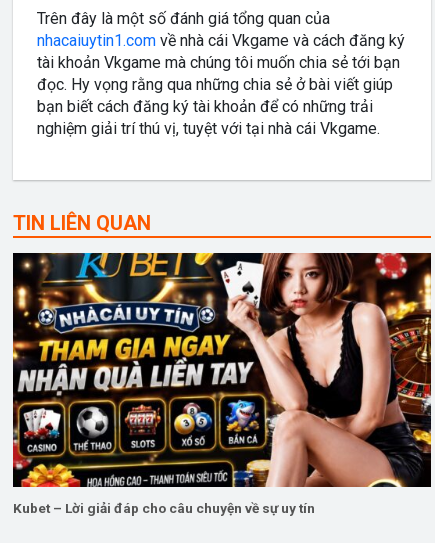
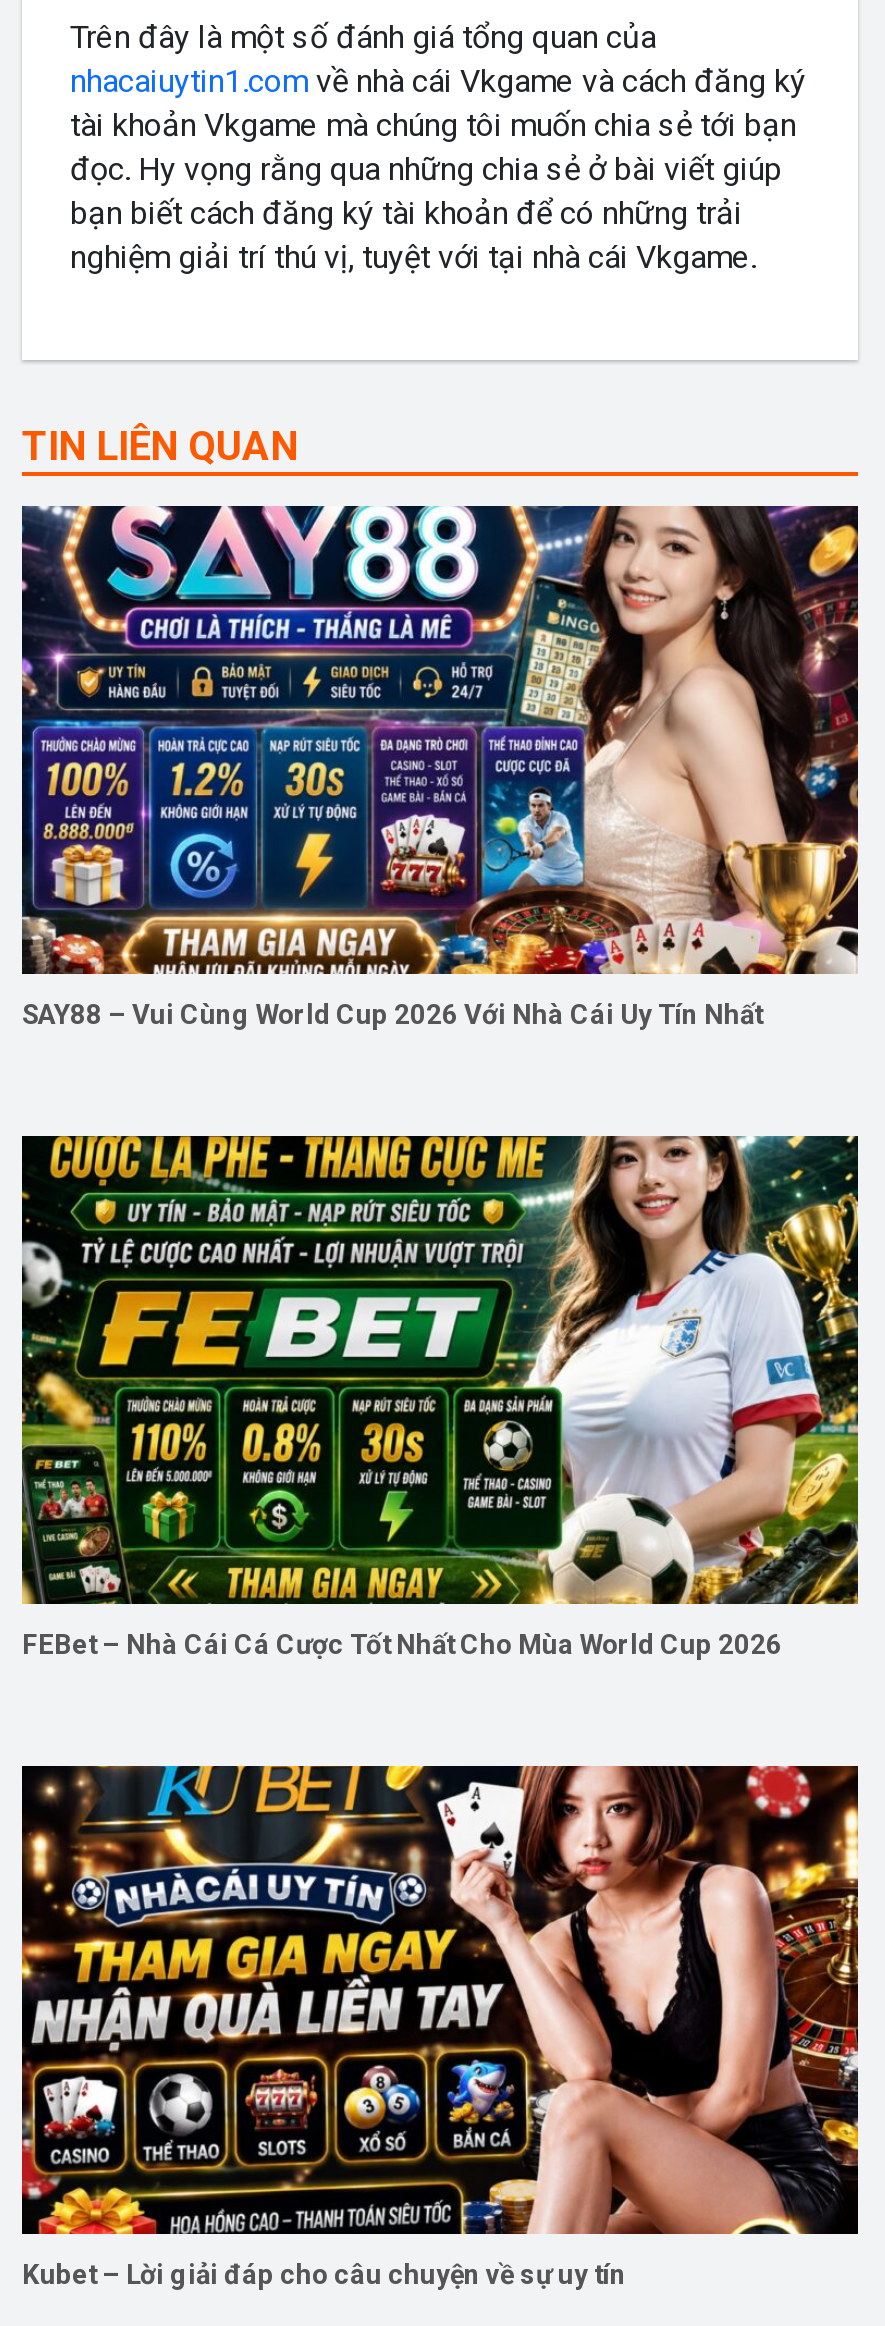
+ [image]
+ SAY88 – Vui Cùng World Cup 2026 Với Nhà Cái Uy Tín Nhất

+ [image]
+ FEBet – Nhà Cái Cá Cược Tốt Nhất Cho Mùa World Cup 2026
